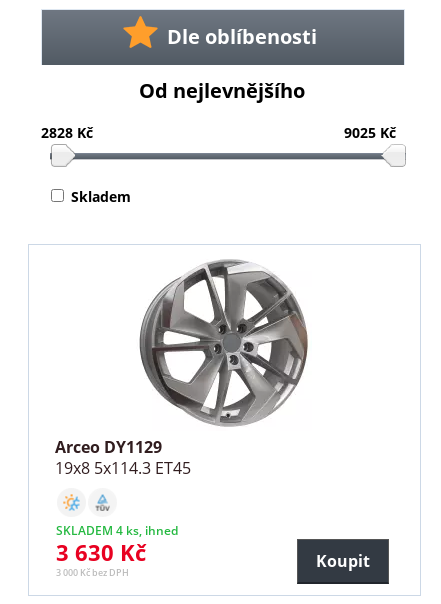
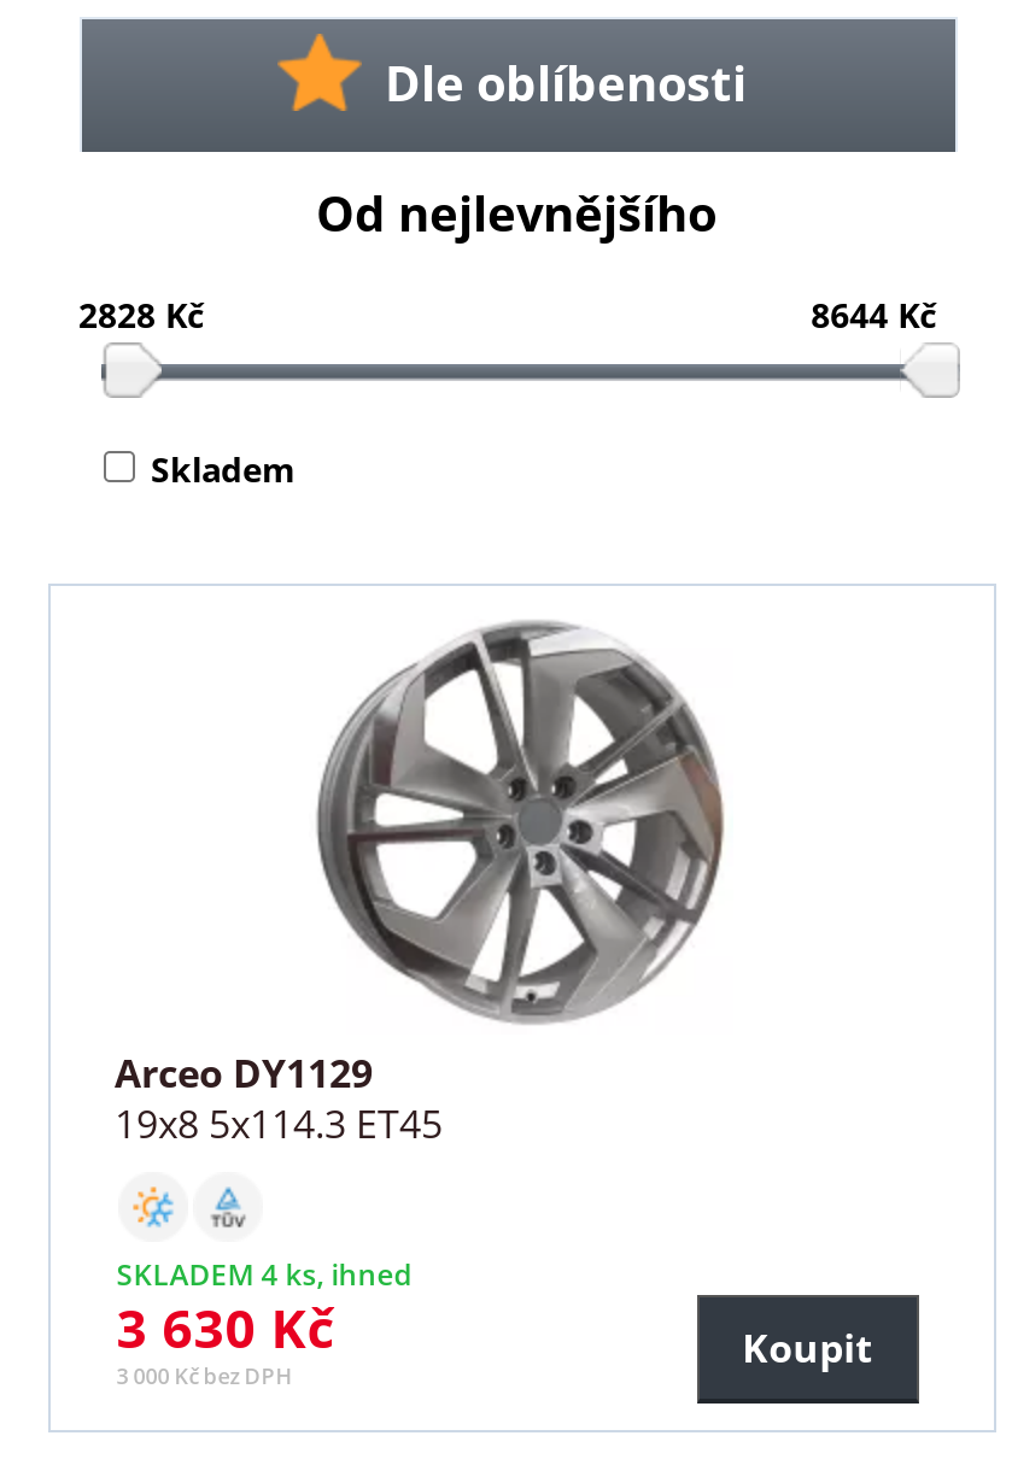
- 9025 Kč
+ 8644 Kč
